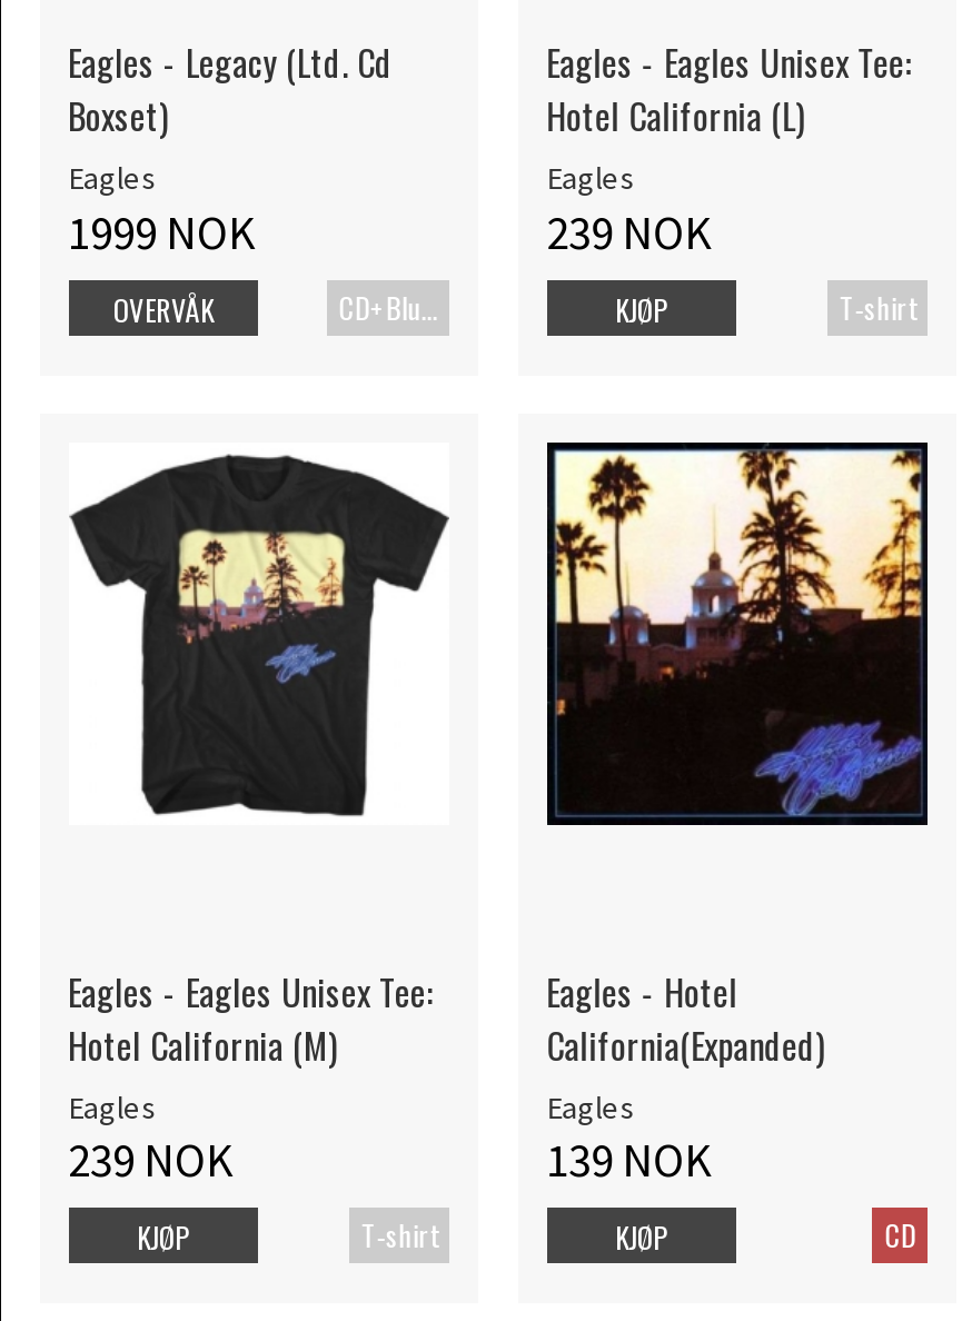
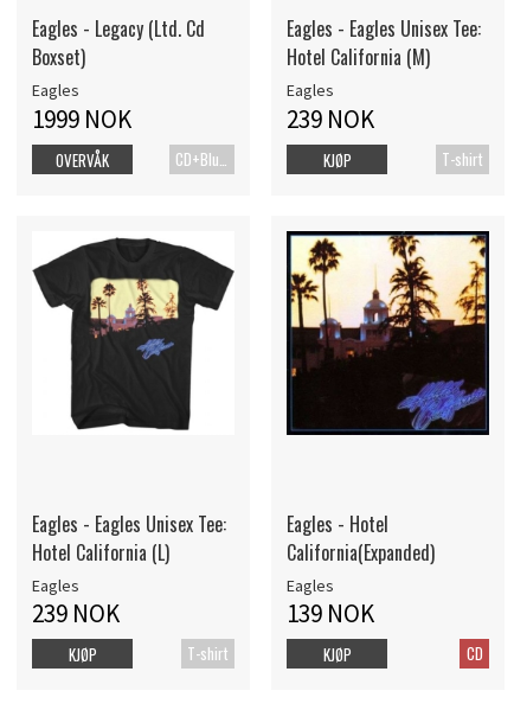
moved down: Hotel California (L)

moved up: Hotel California (M)
